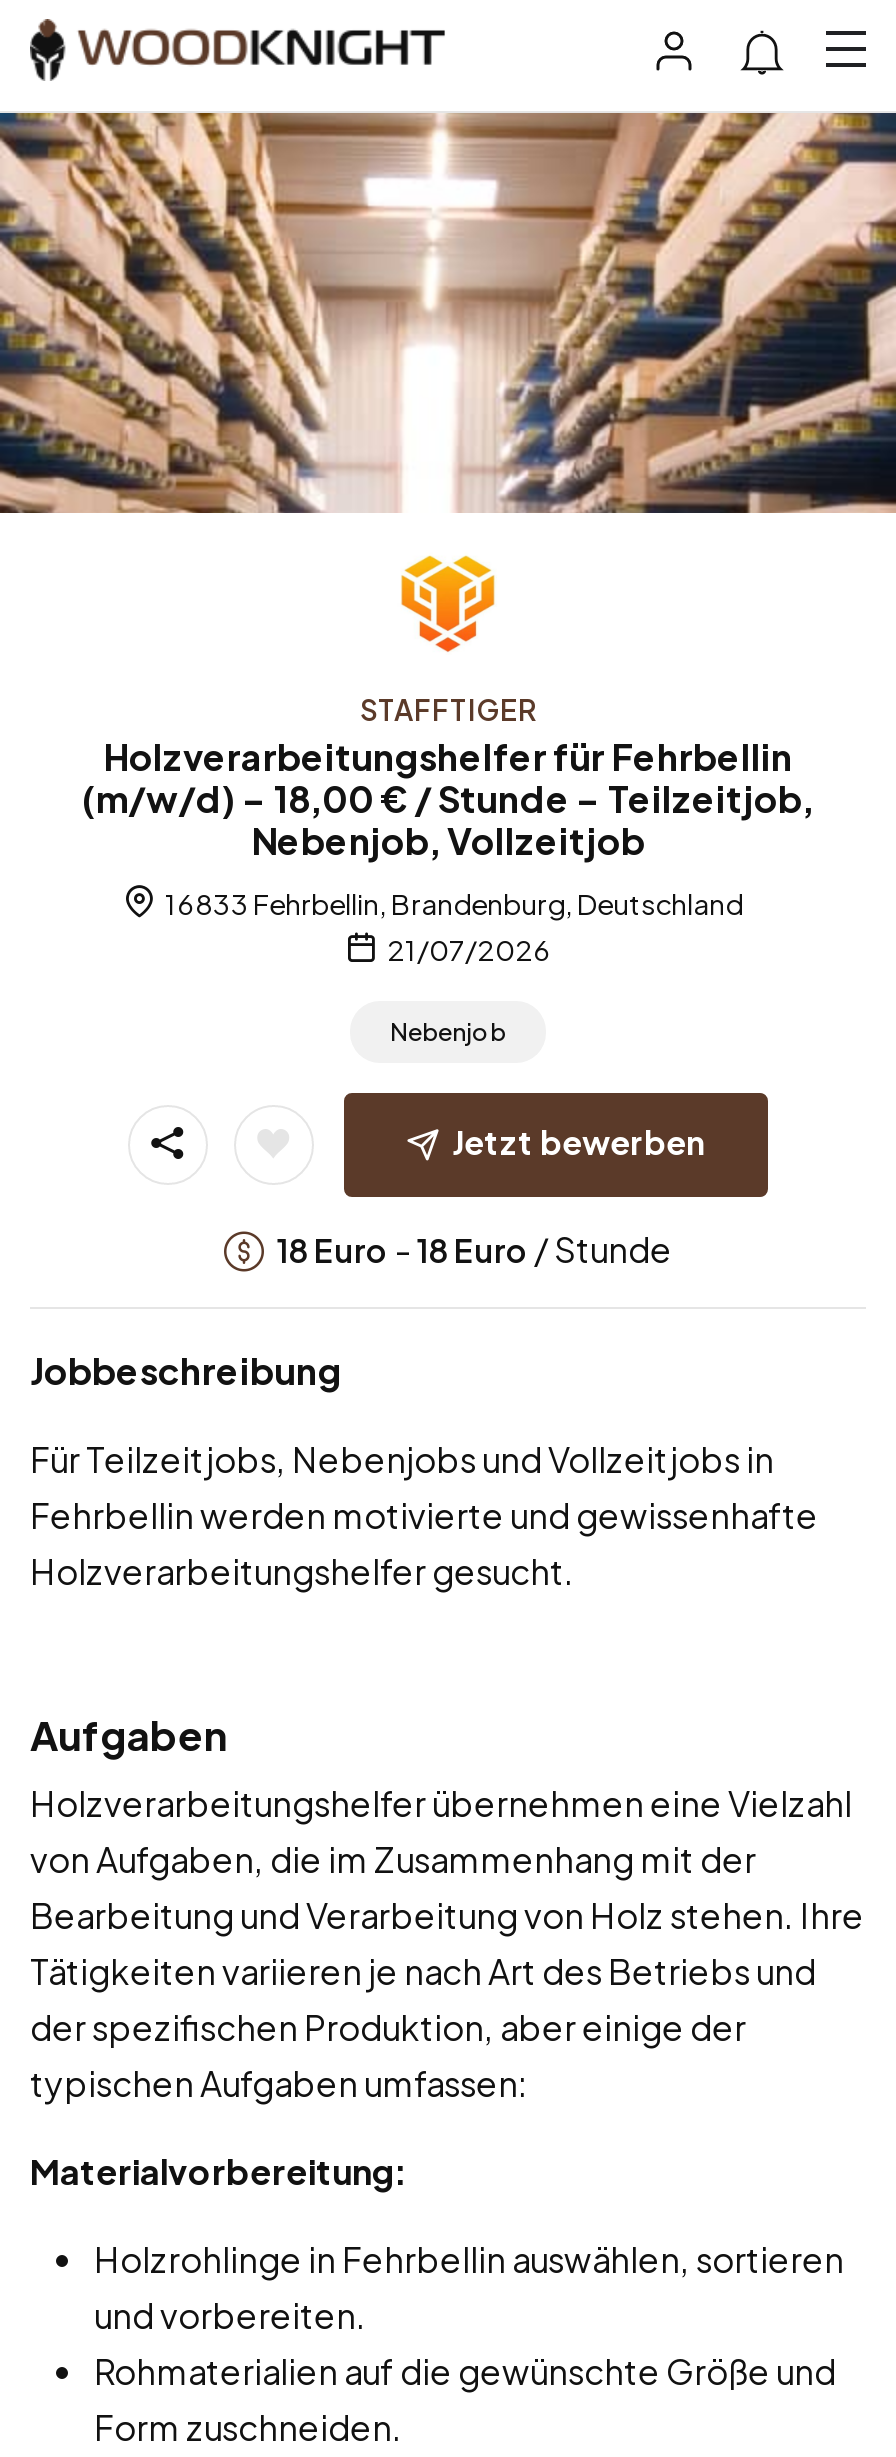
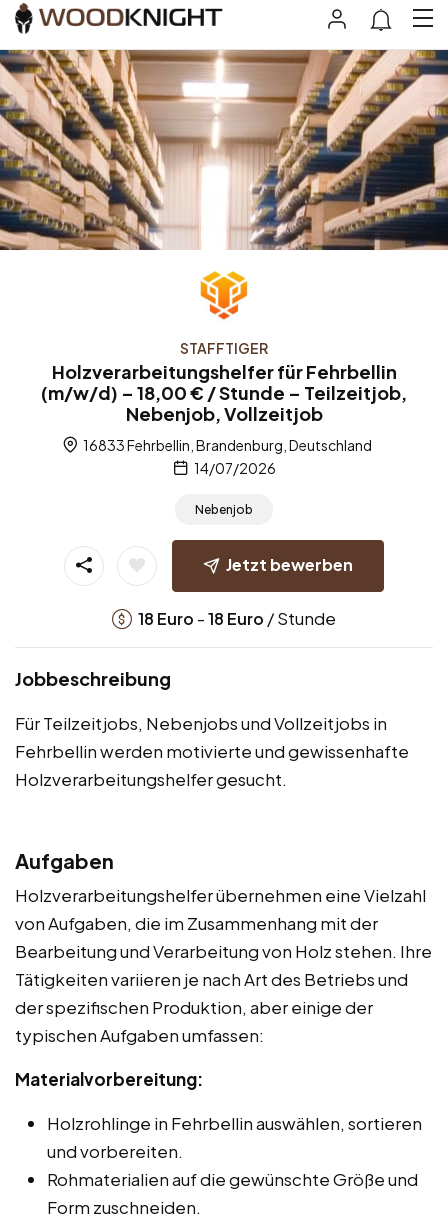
- 21/07/2026
+ 14/07/2026
